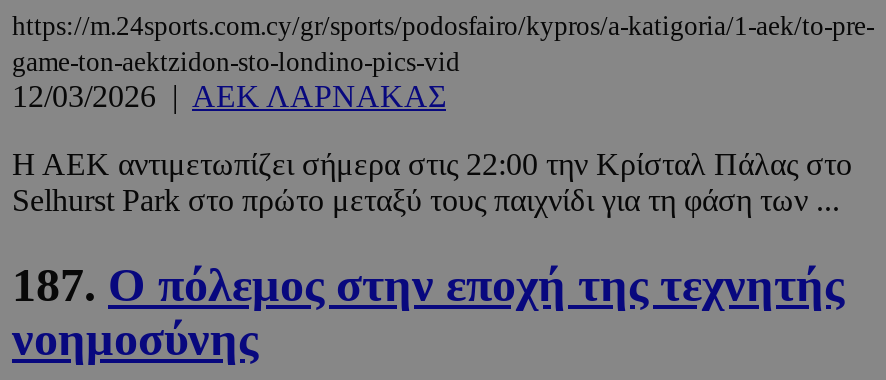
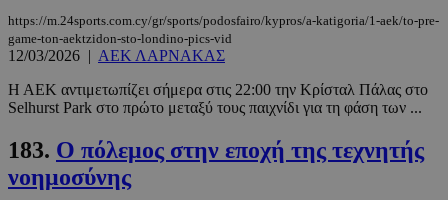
- 187. Ο πόλεμος στην εποχή της τεχνητής
+ 183. Ο πόλεμος στην εποχή της τεχνητής
